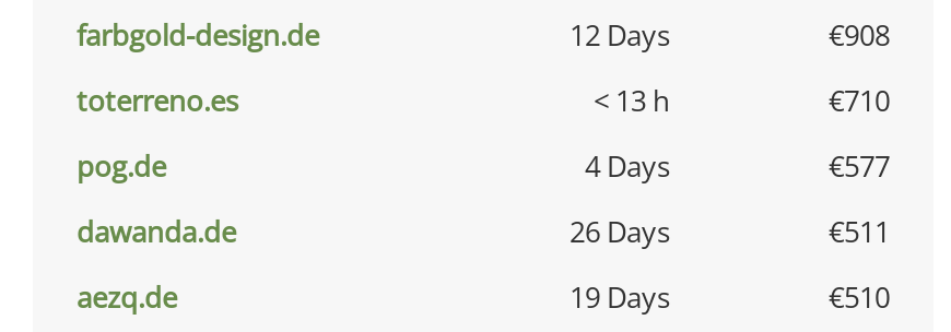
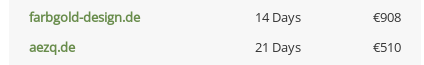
- 12 Days
+ 14 Days

- toterreno.es
- < 13 h
- €710
- pog.de
- 4 Days
- €577
- dawanda.de
- 26 Days
- €511

- 19 Days
+ 21 Days
